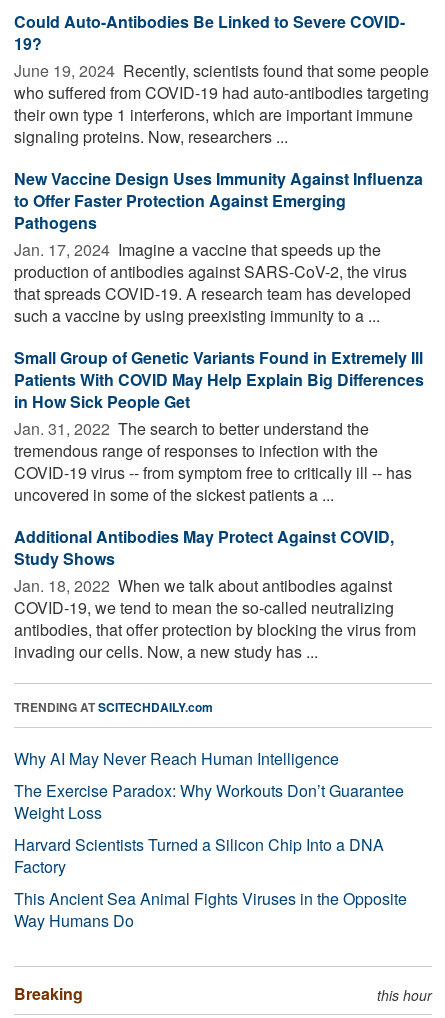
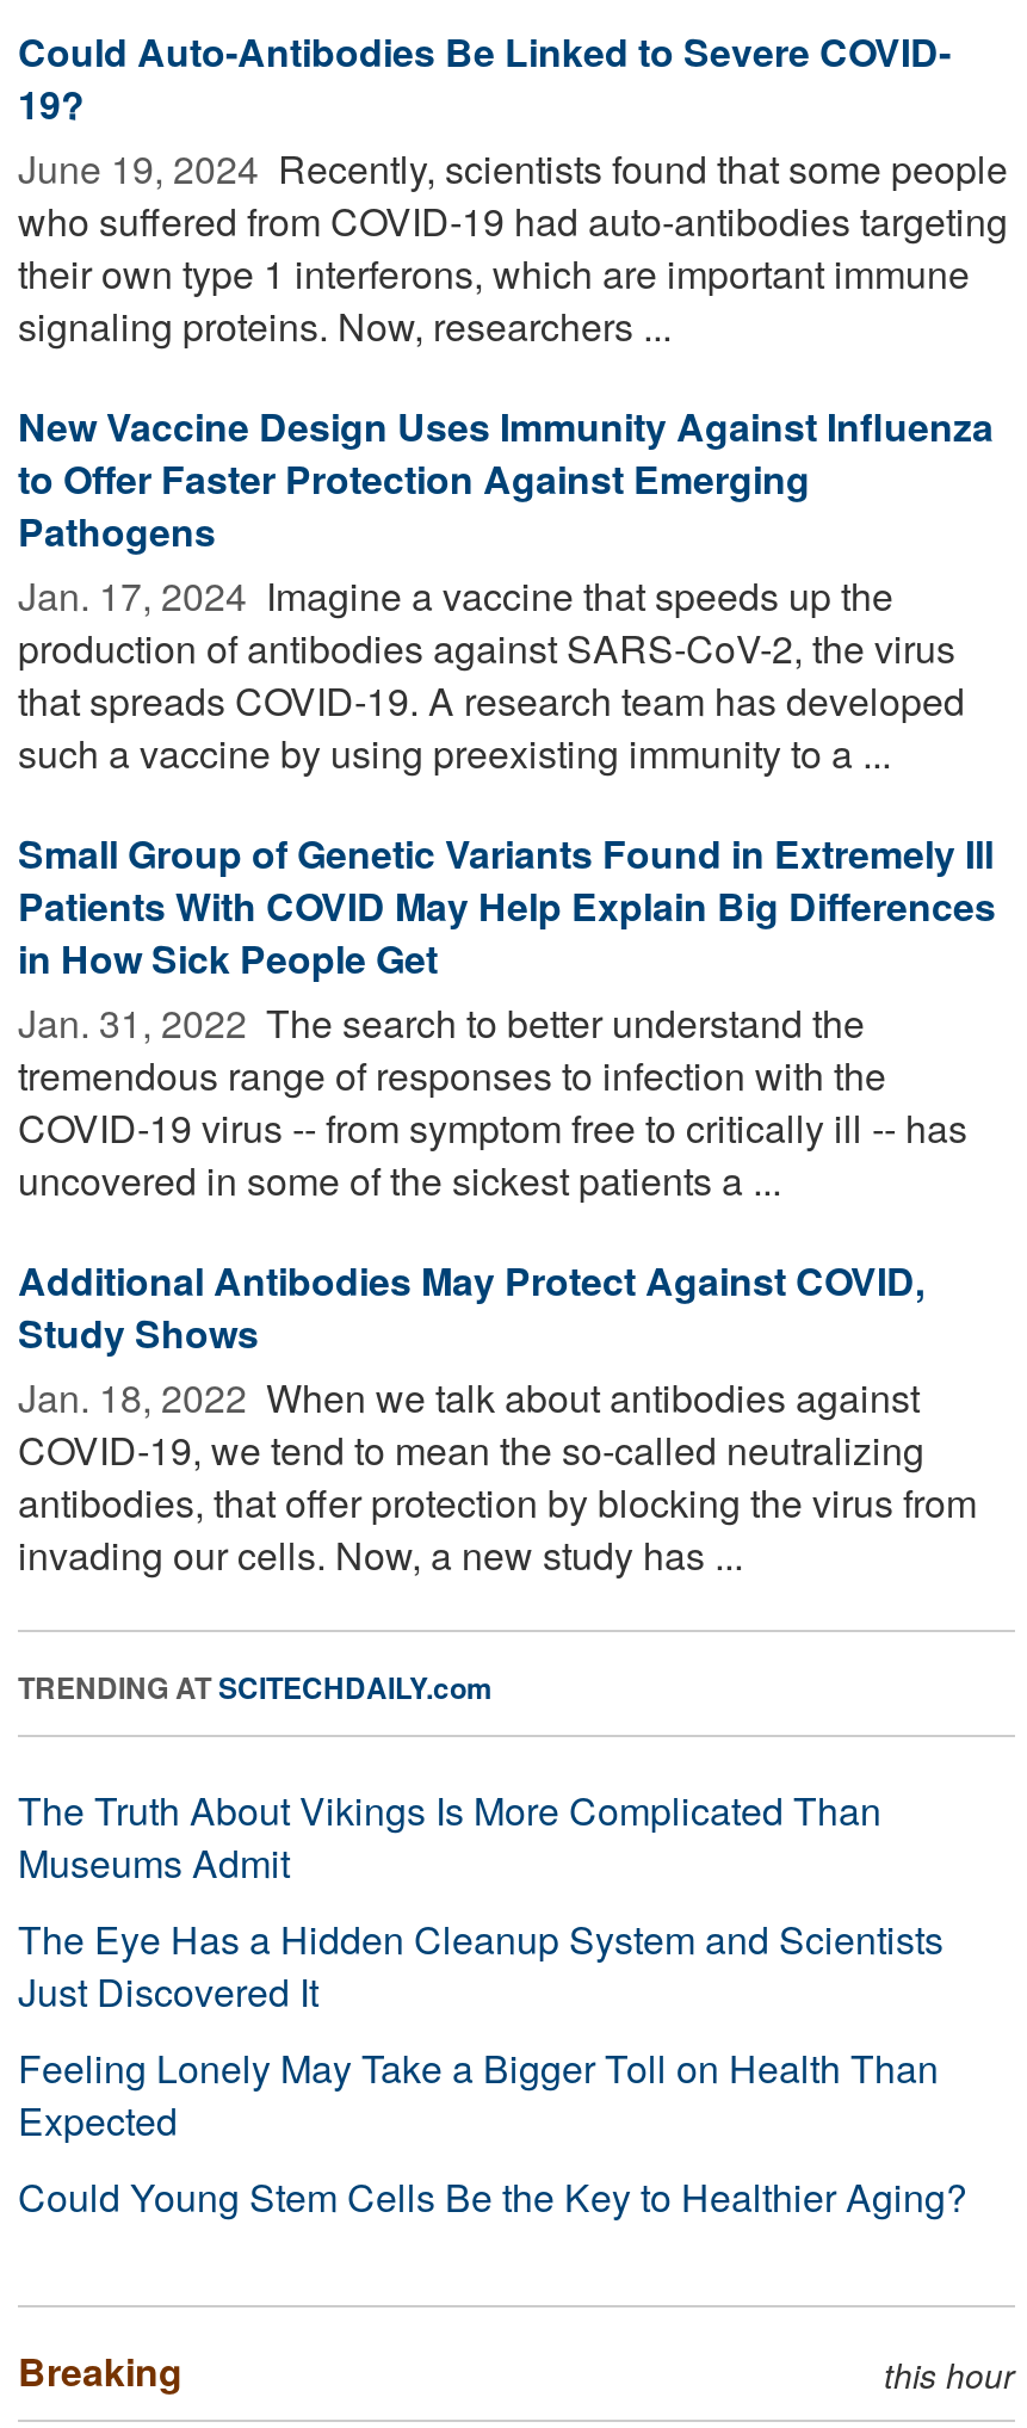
- Why AI May Never Reach Human Intelligence
- The Exercise Paradox: Why Workouts Don’t Guarantee
- Weight Loss
- Harvard Scientists Turned a Silicon Chip Into a DNA
- Factory
- This Ancient Sea Animal Fights Viruses in the Opposite
- Way Humans Do
+ The Truth About Vikings Is More Complicated Than
+ Museums Admit
+ The Eye Has a Hidden Cleanup System and Scientists
+ Just Discovered It
+ Feeling Lonely May Take a Bigger Toll on Health Than
+ Expected
+ Could Young Stem Cells Be the Key to Healthier Aging?
